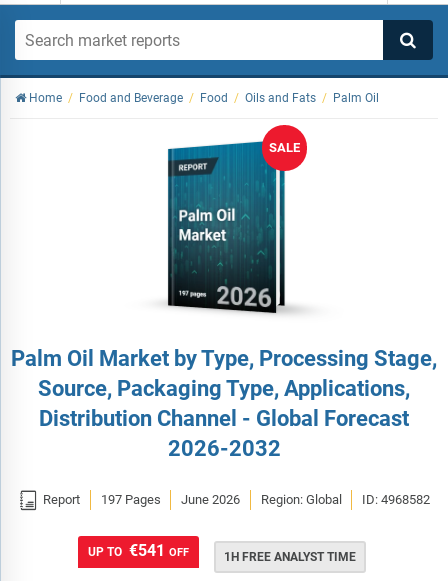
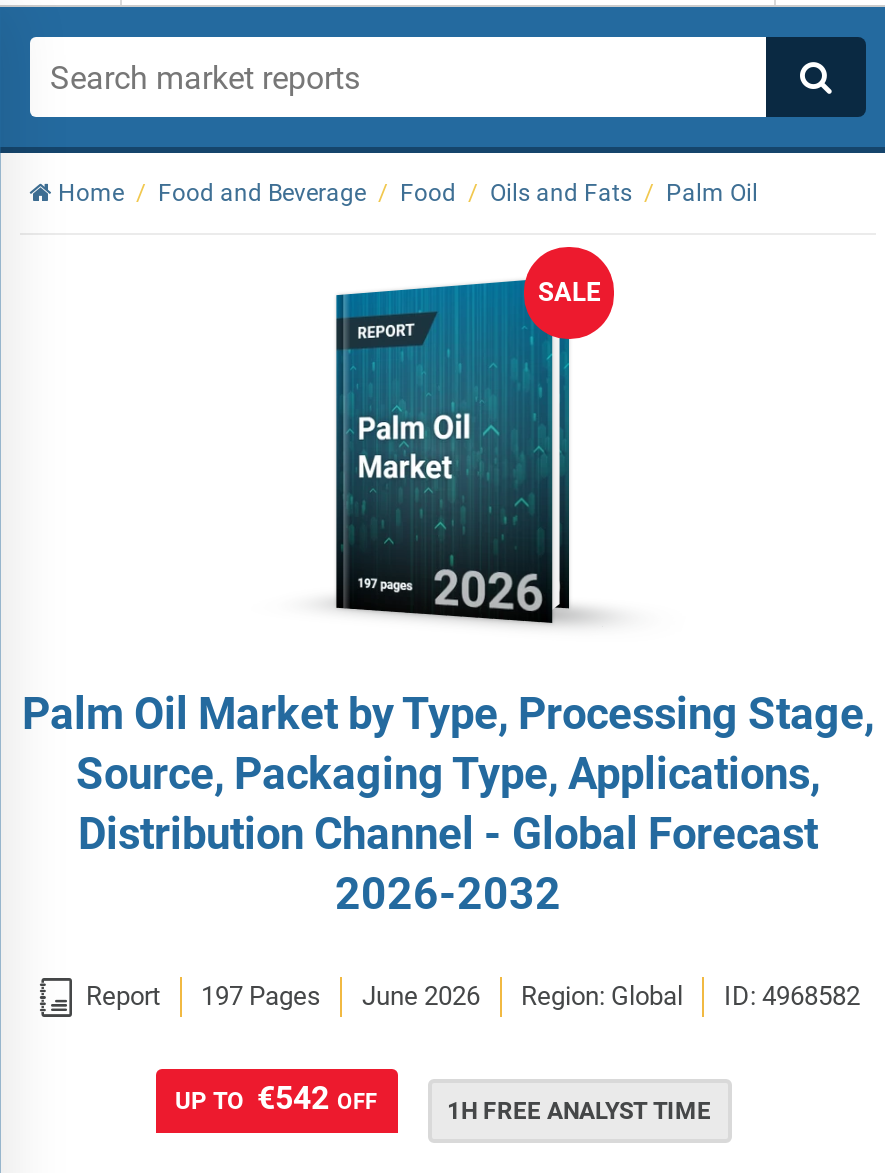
- UP TO €541 OFF
+ UP TO €542 OFF
